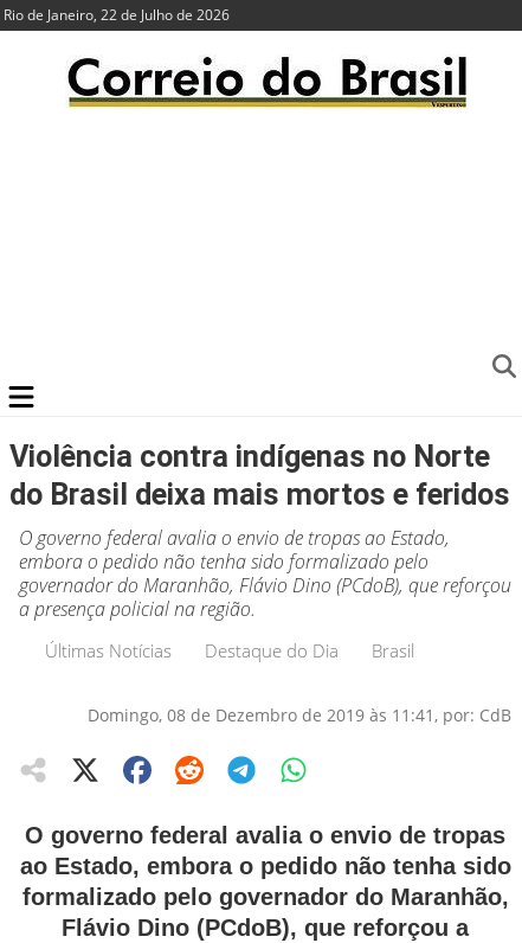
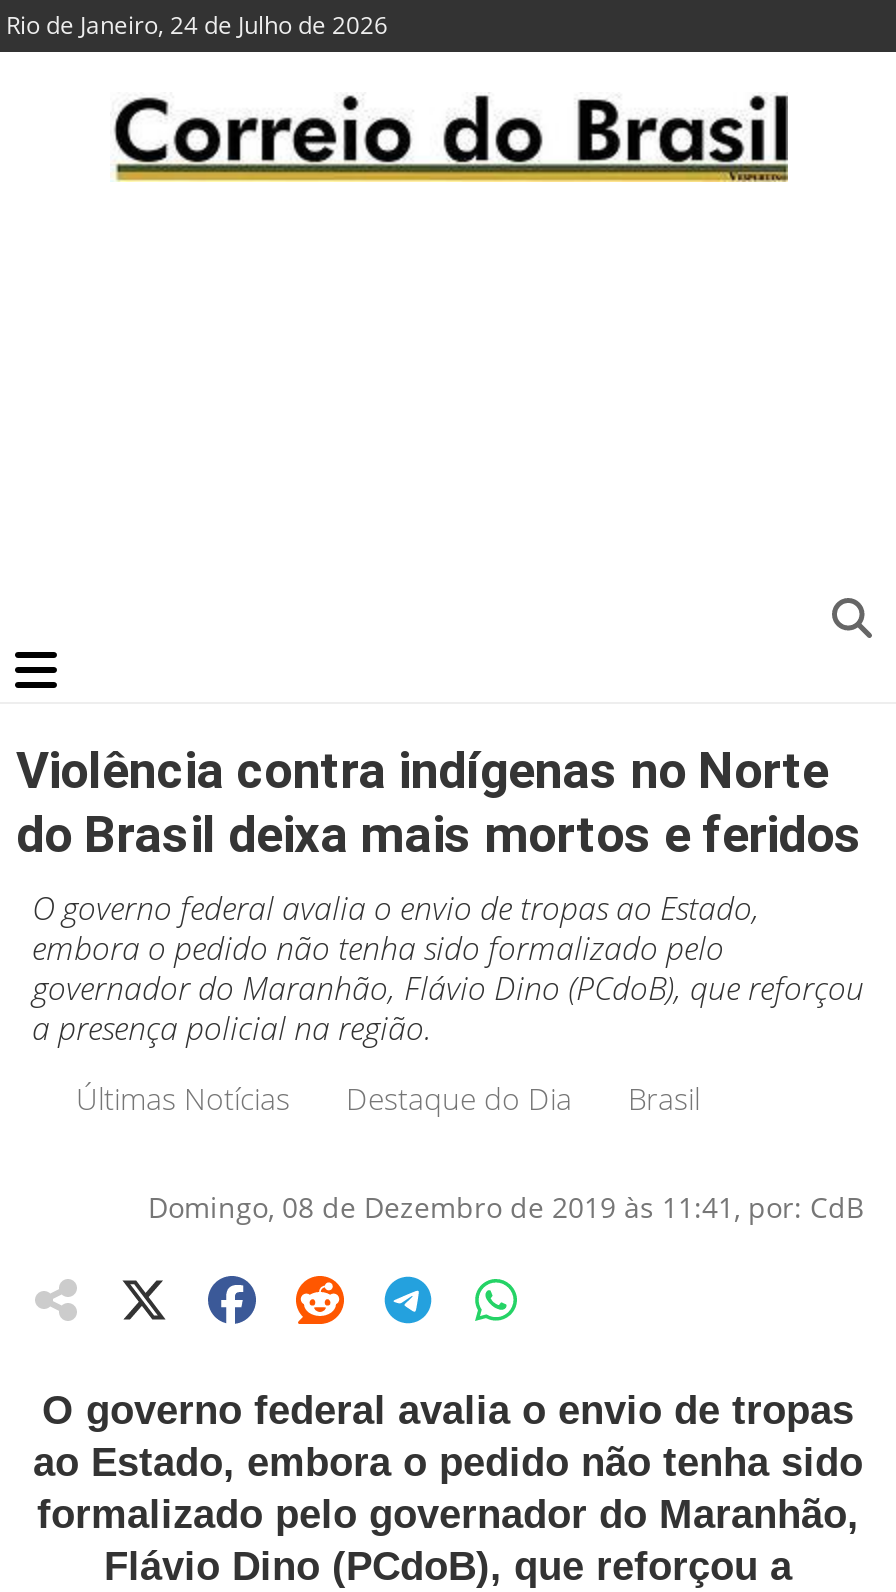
- Rio de Janeiro, 22 de Julho de 2026
+ Rio de Janeiro, 24 de Julho de 2026
